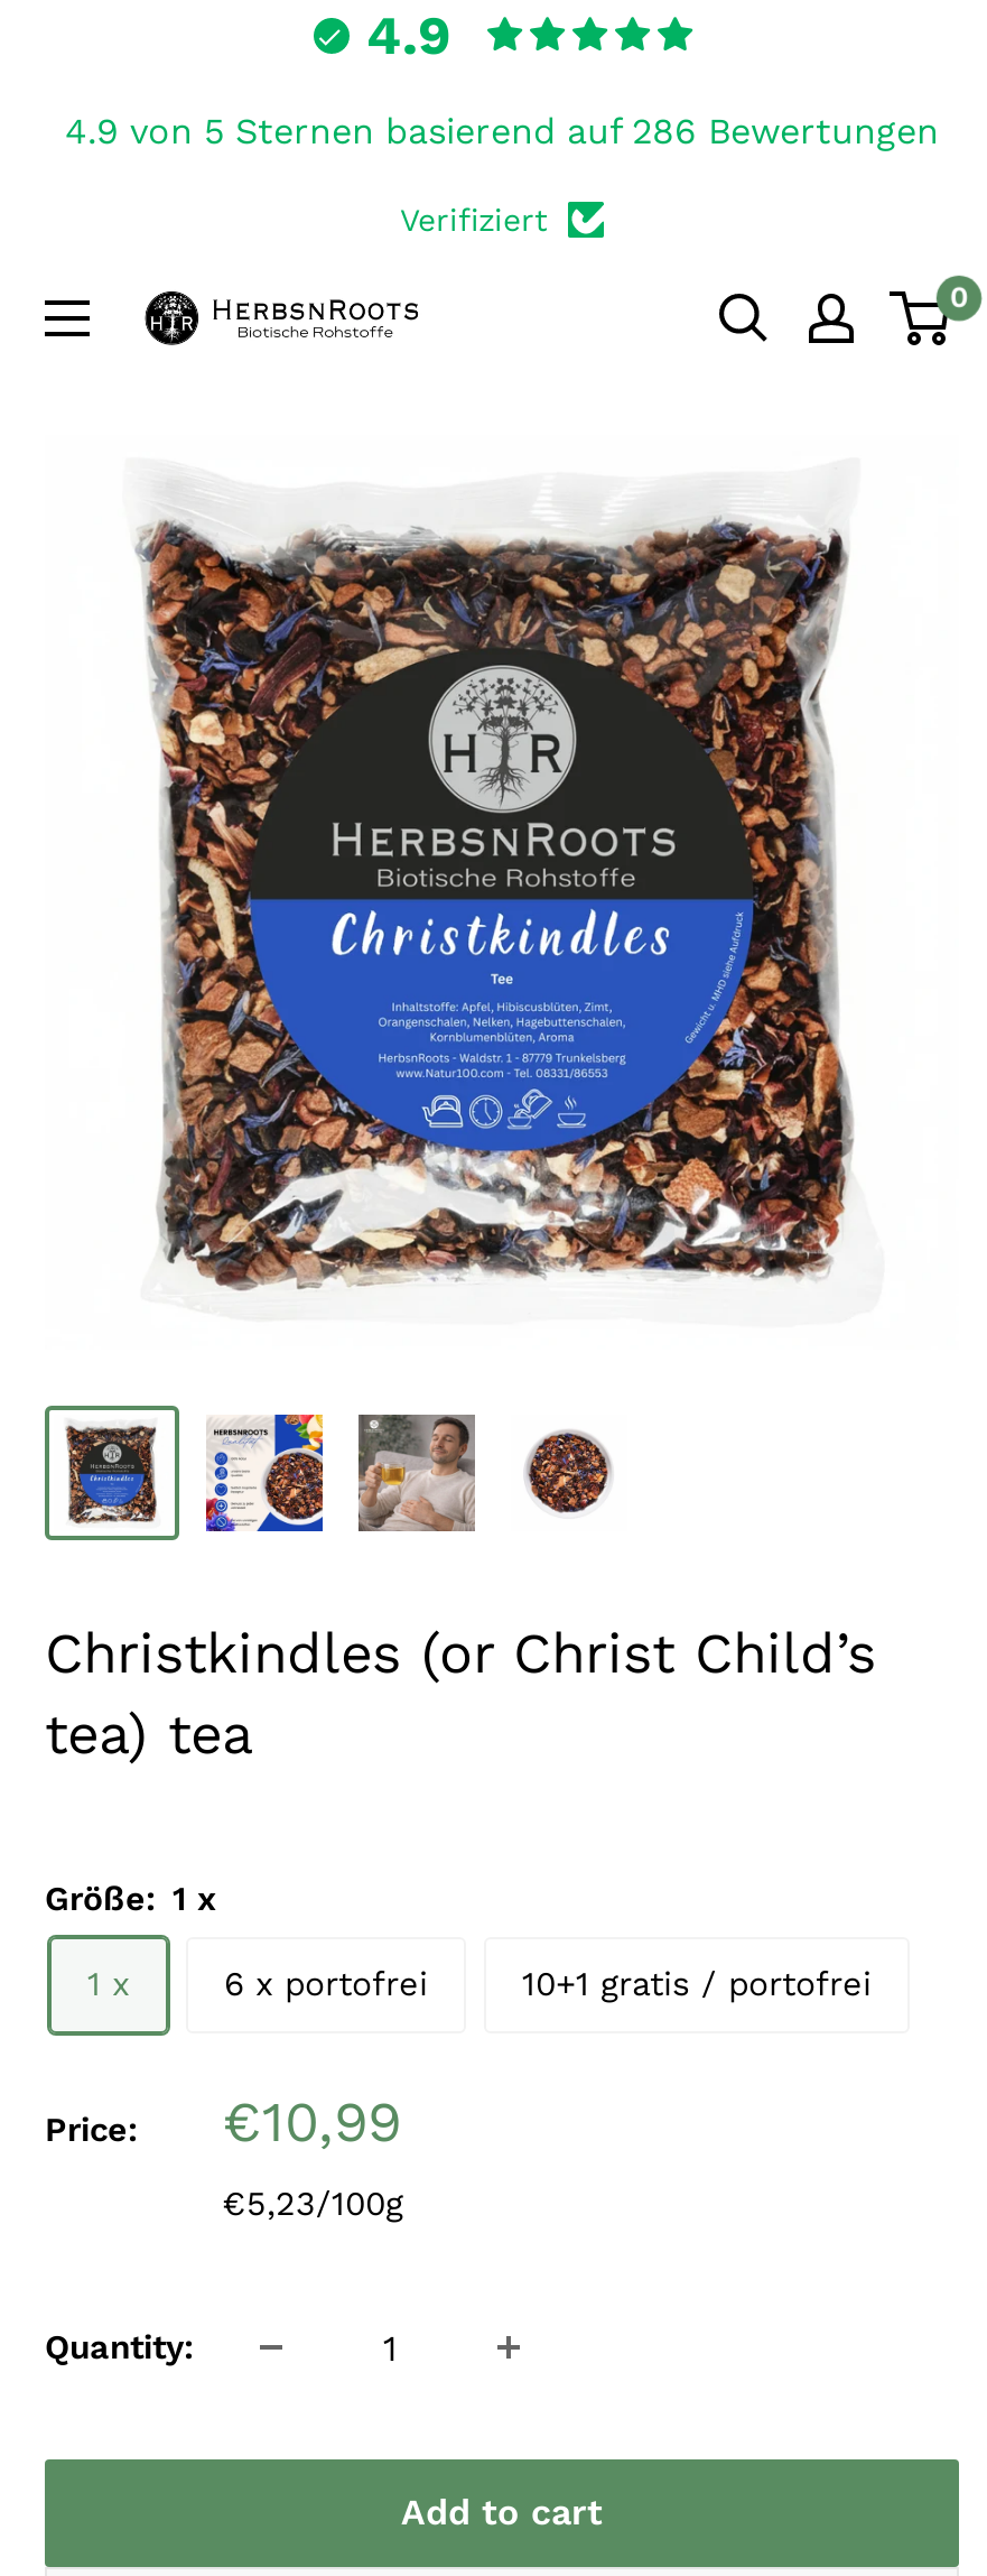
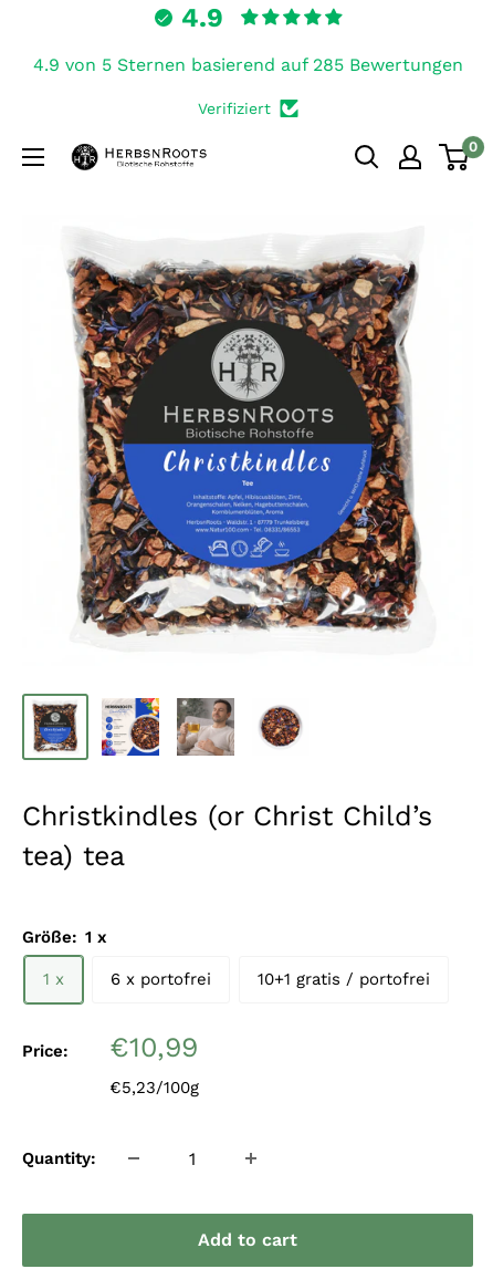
- 4.9 von 5 Sternen basierend auf 286 Bewertungen
+ 4.9 von 5 Sternen basierend auf 285 Bewertungen
